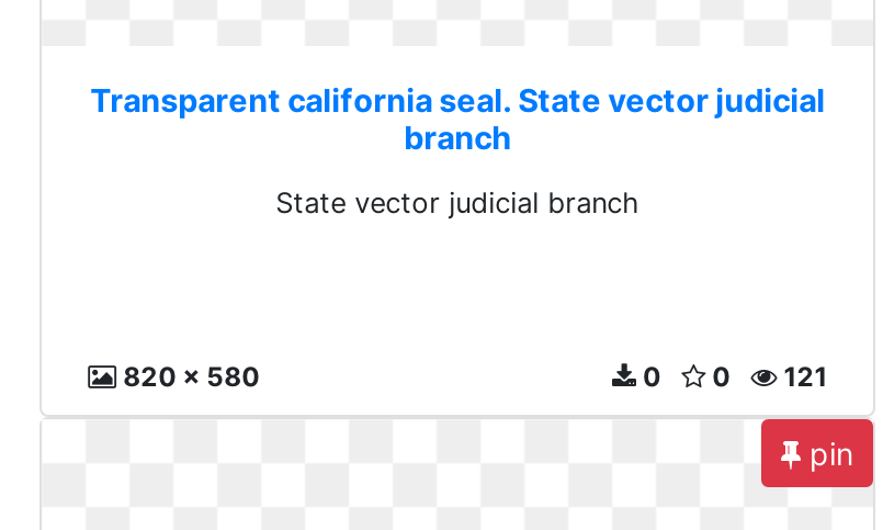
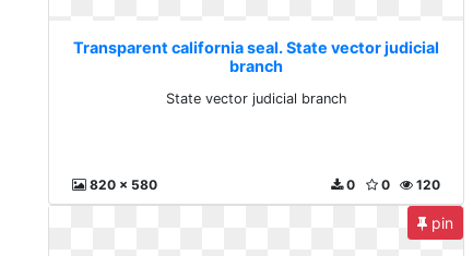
- 0 0 121
+ 0 0 120
